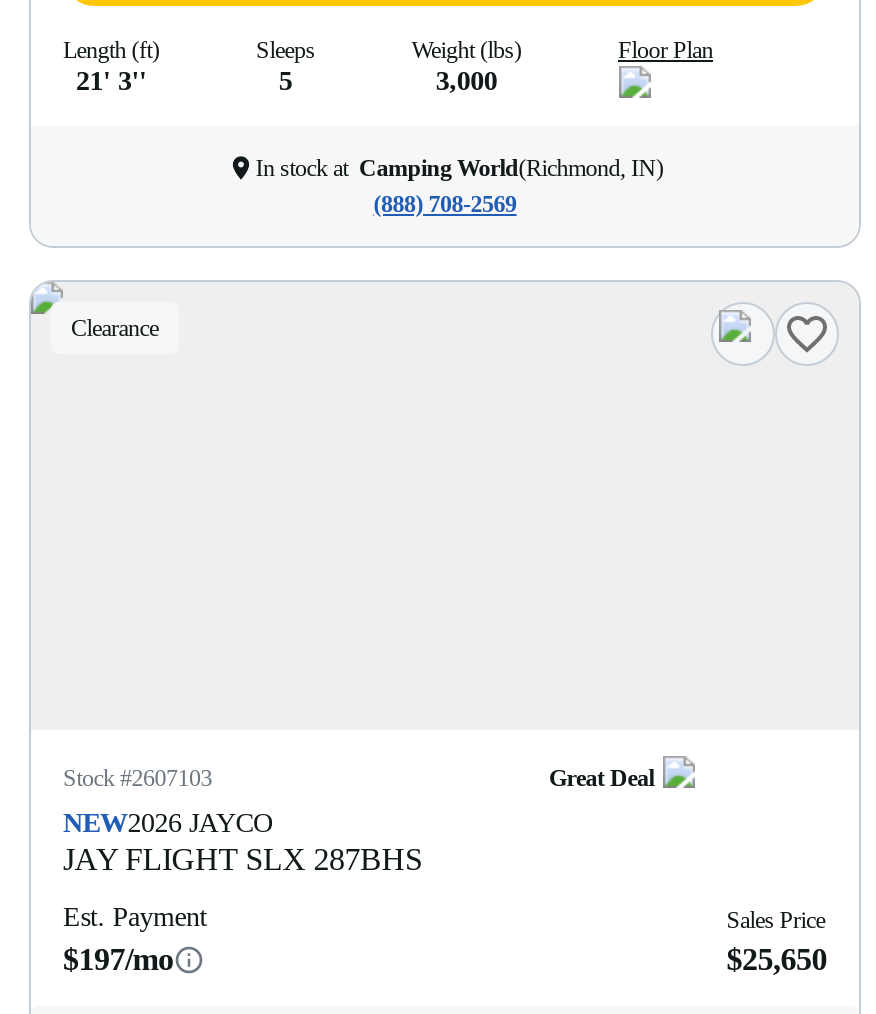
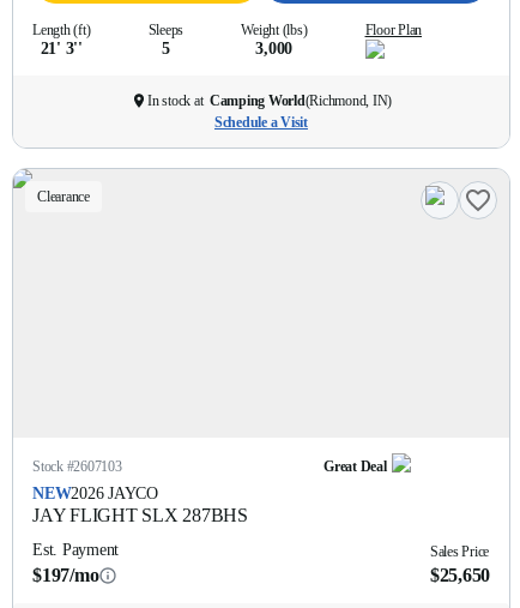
- (888) 708-2569
+ Schedule a Visit
